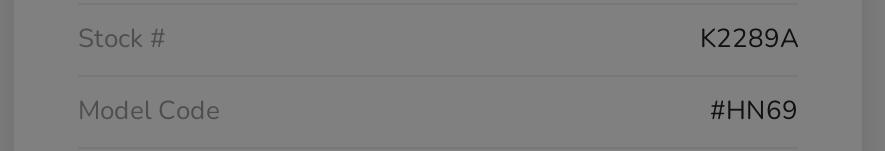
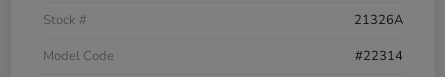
- K2289A
+ 21326A

- #HN69
+ #22314
